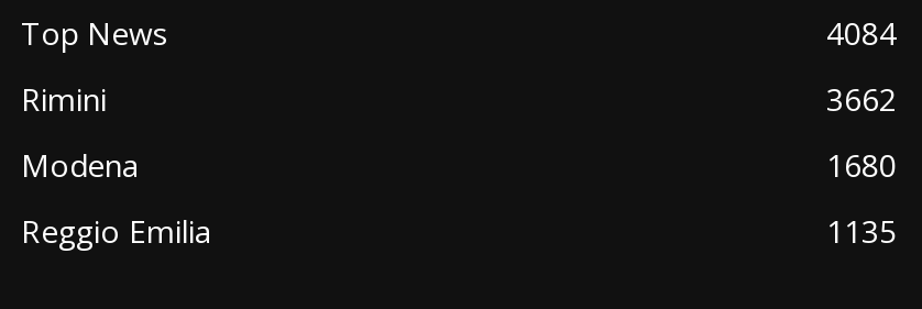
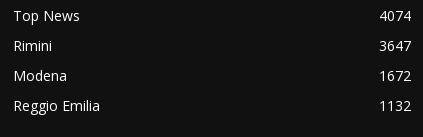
- 4084
+ 4074

- 3662
+ 3647

- 1680
+ 1672

- 1135
+ 1132
